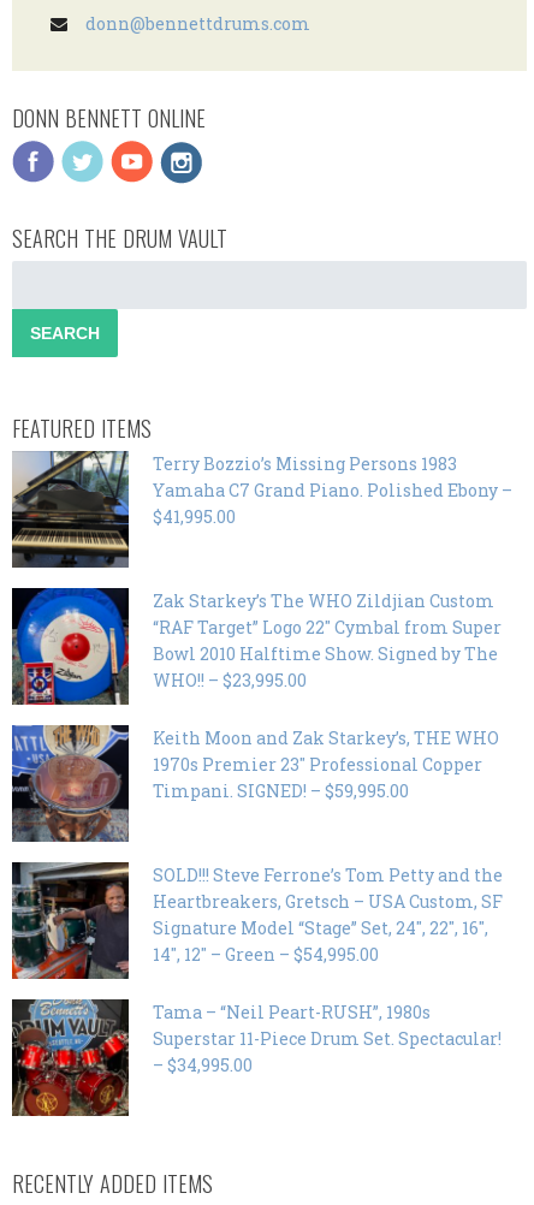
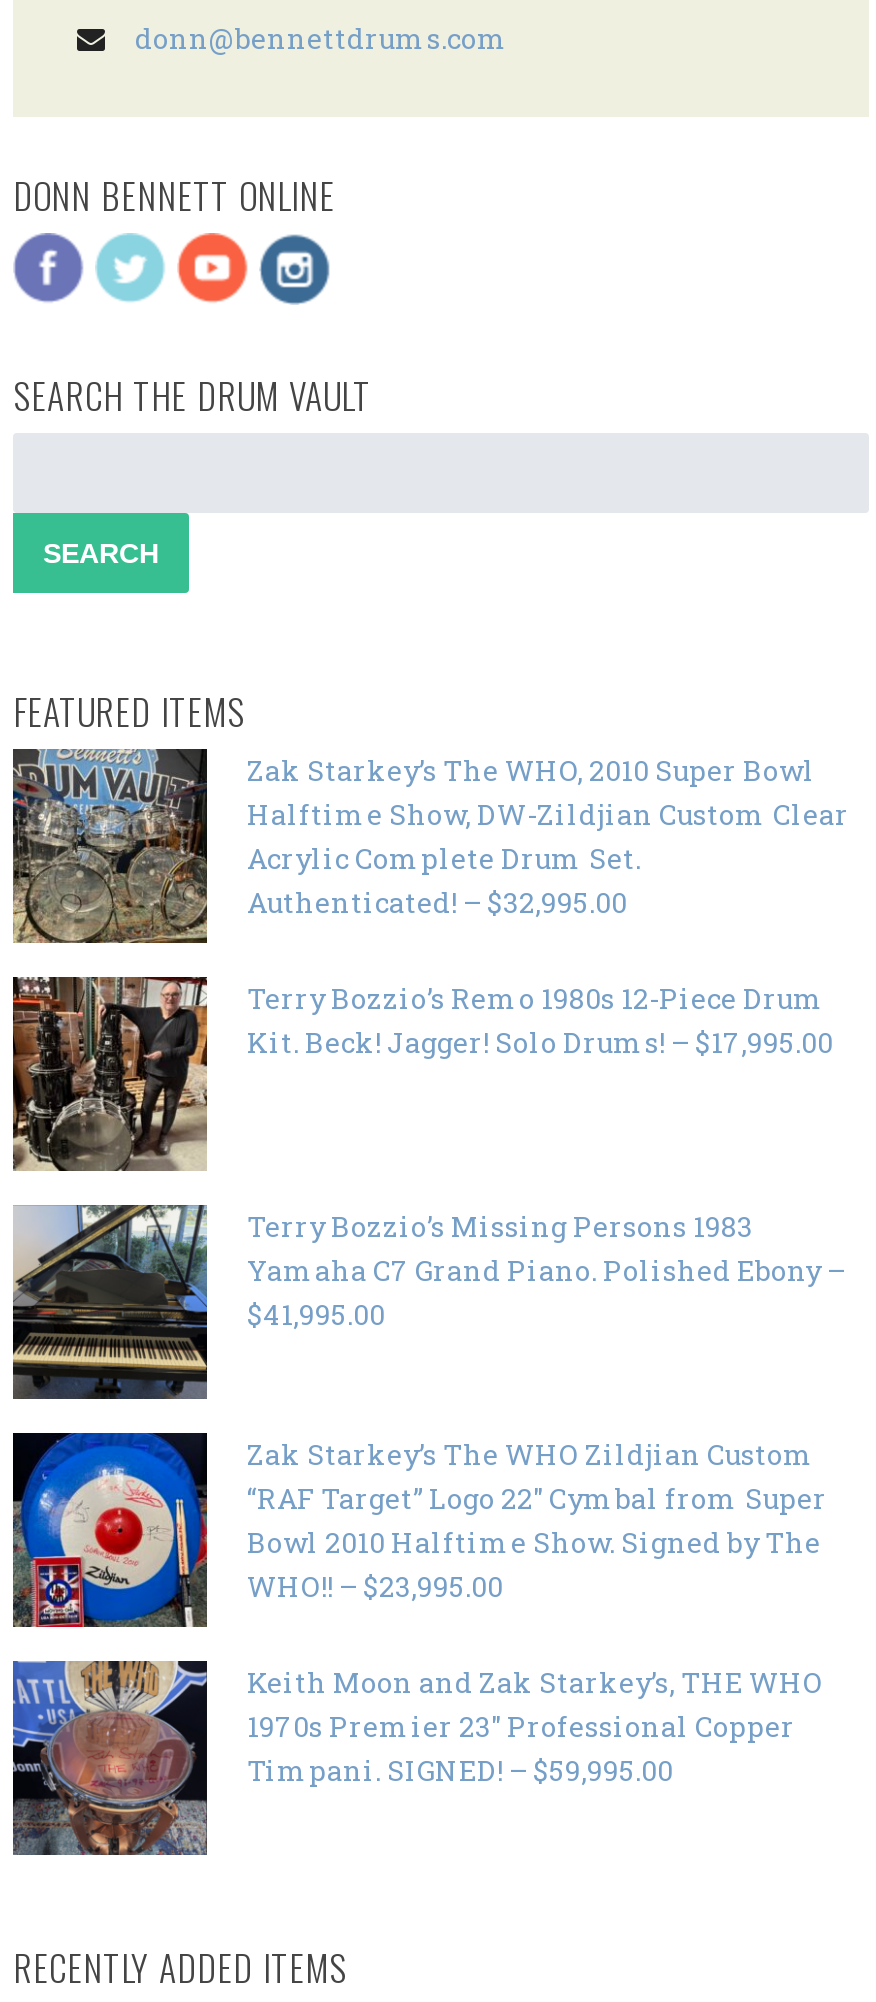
+ [image]
+ Zak Starkey’s The WHO, 2010 Super Bowl
+ Halftime Show, DW-Zildjian Custom Clear
+ Acrylic Complete Drum Set.
+ Authenticated! – $32,995.00
+ Terry Bozzio’s Remo 1980s 12-Piece Drum
+ Kit. Beck! Jagger! Solo Drums! – $17,995.00

moved down: [image] | Terry Bozzio’s Missing Persons 1983 | Yamaha C7 Grand Piano. Polished Ebony – | ... | 1970s Premier 23″ Professional Copper | Timpani. SIGNED! – $59,995.00

+ [image]

- [image]
- SOLD!!! Steve Ferrone’s Tom Petty and the
- Heartbreakers, Gretsch – USA Custom, SF
- Signature Model “Stage” Set, 24″, 22″, 16″,
- 14″, 12″ – Green – $54,995.00
- Tama – “Neil Peart-RUSH”, 1980s
- Superstar 11-Piece Drum Set. Spectacular!
- – $34,995.00

- [image]
